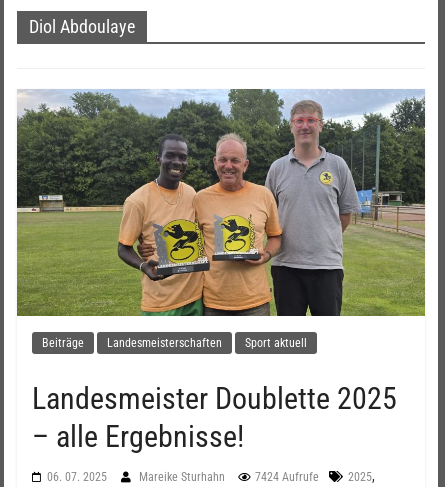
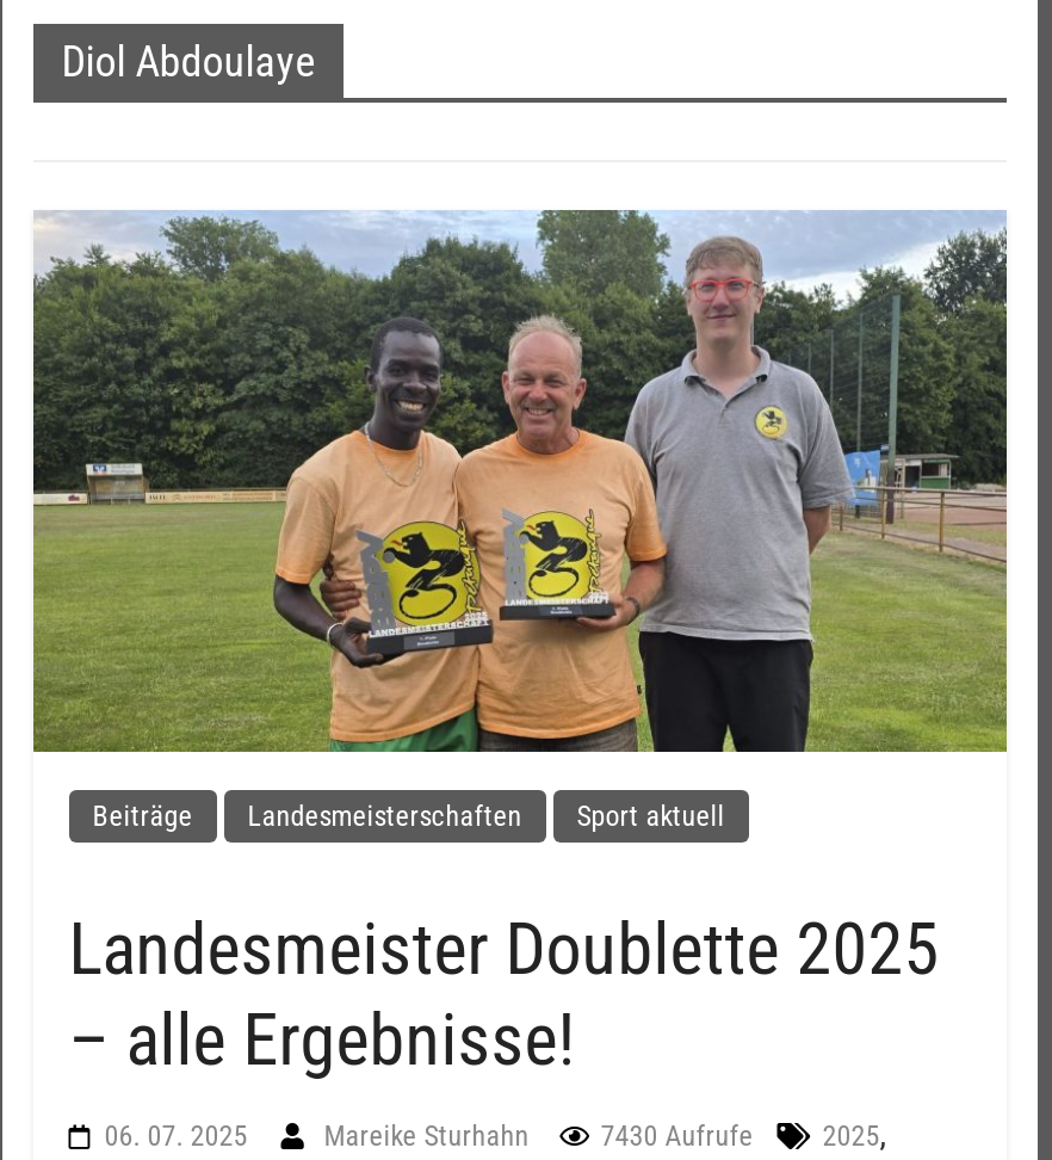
- Mareike Sturhahn 7424 Aufrufe
+ Mareike Sturhahn 7430 Aufrufe
